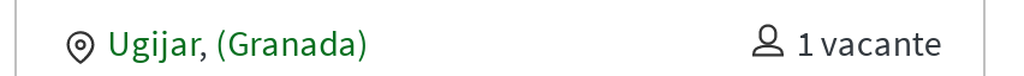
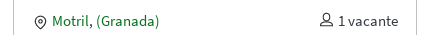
- Ugijar, (Granada)
+ Motril, (Granada)
